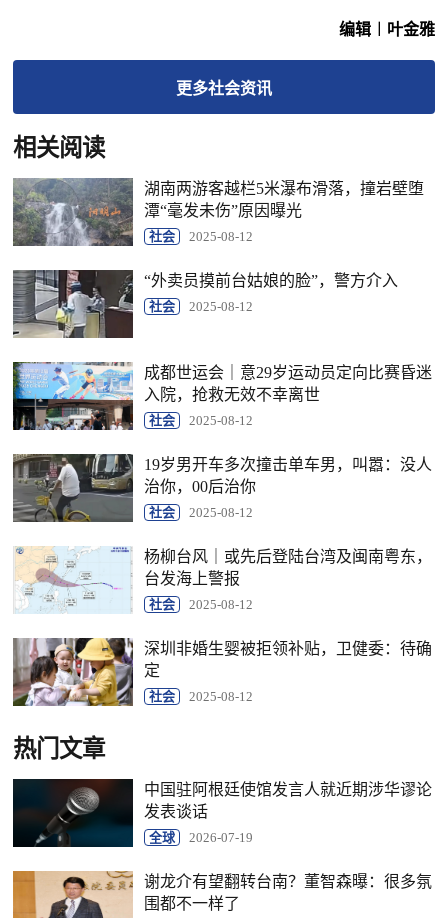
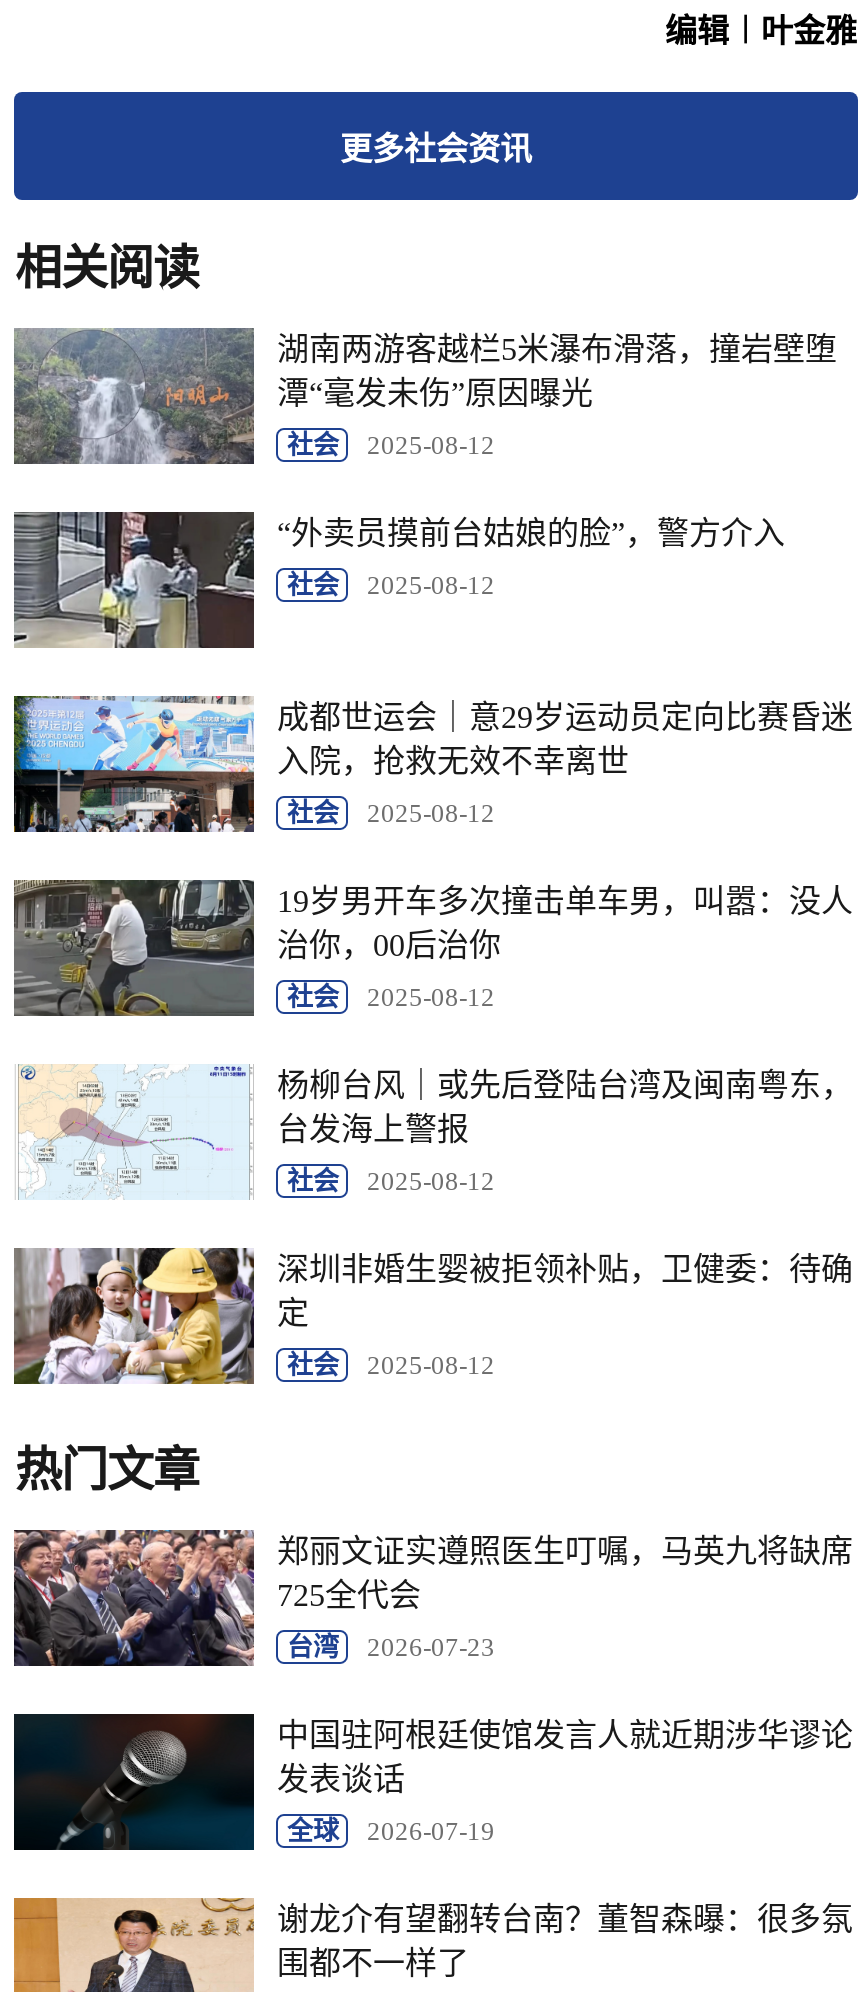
+ [image]
+ 郑丽文证实遵照医生叮嘱，马英九将缺席
+ 725全代会
+ 台湾
+ 2026-07-23
